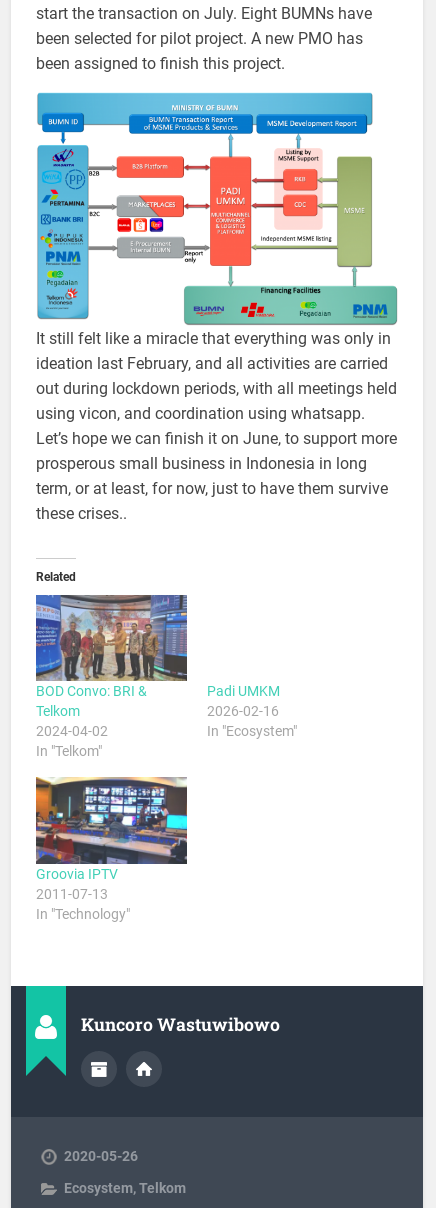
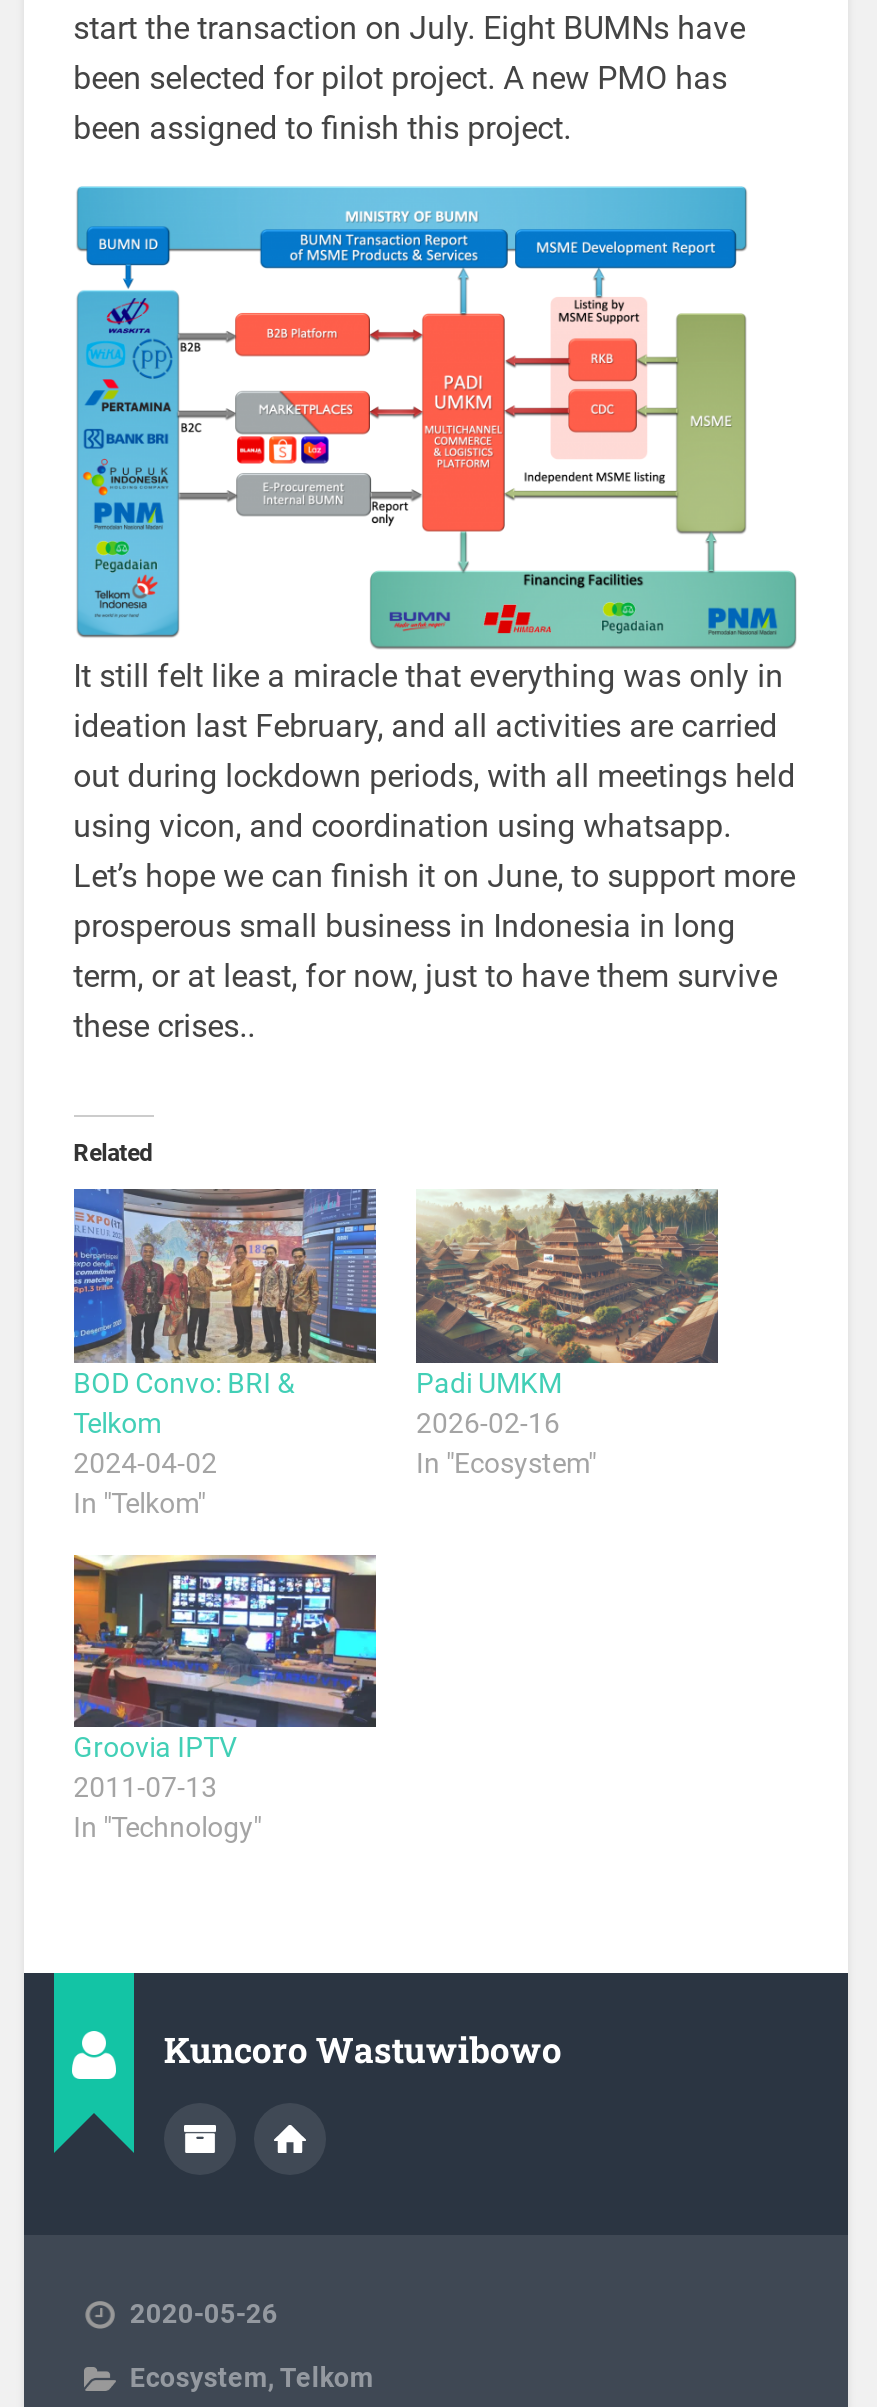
+ [image]
